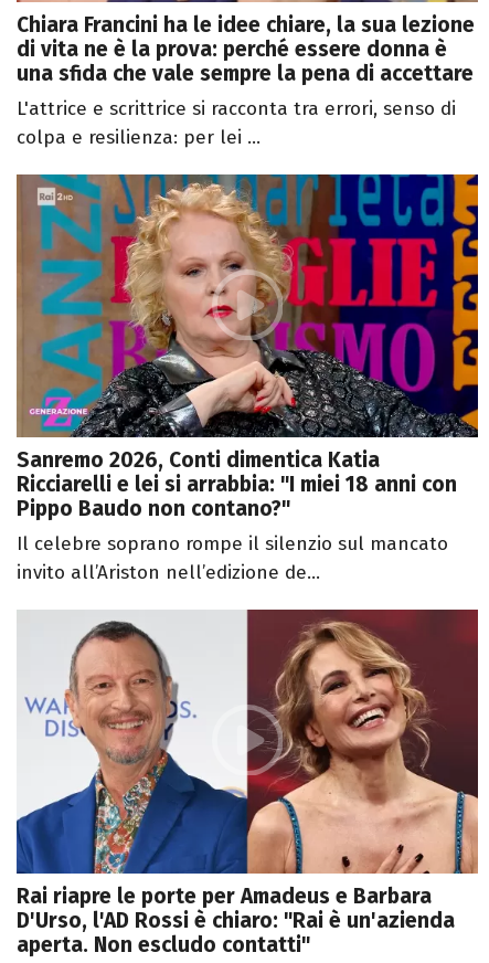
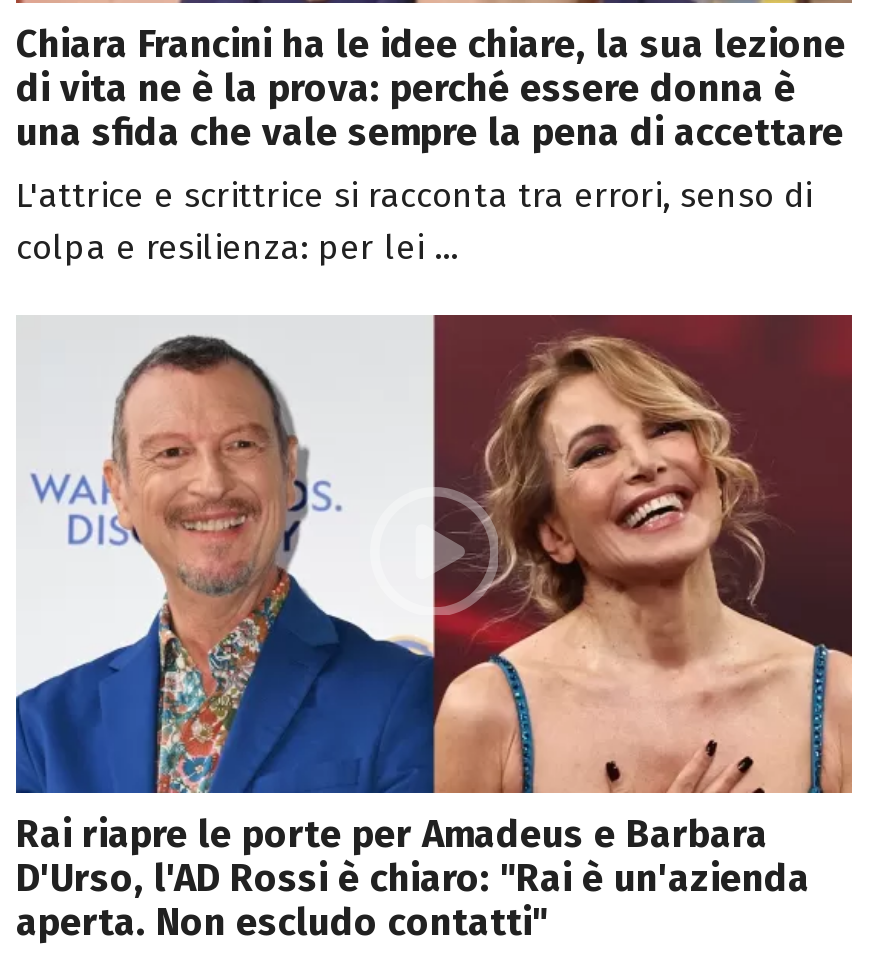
- [image]
- Sanremo 2026, Conti dimentica Katia
- Ricciarelli e lei si arrabbia: "I miei 18 anni con
- Pippo Baudo non contano?"
- Il celebre soprano rompe il silenzio sul mancato
- invito all’Ariston nell’edizione de...
